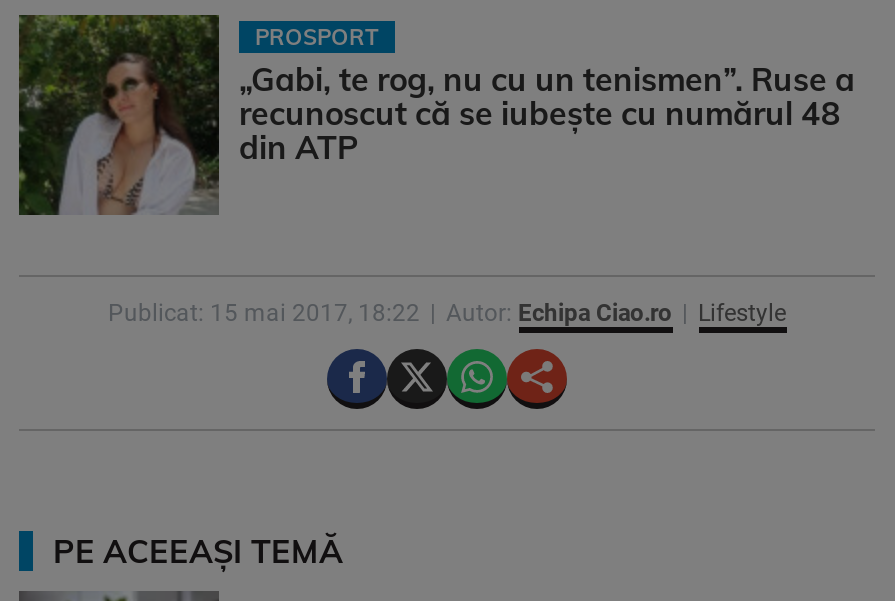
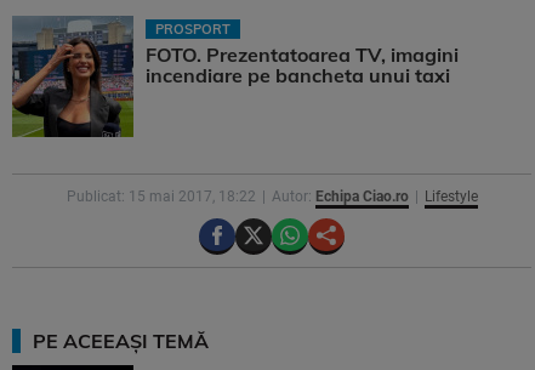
- [image]
- „Gabi, te rog, nu cu un tenismen”. Ruse a
- recunoscut că se iubește cu numărul 48
- din ATP
+ [image]
+ FOTO. Prezentatoarea TV, imagini
+ incendiare pe bancheta unui taxi
